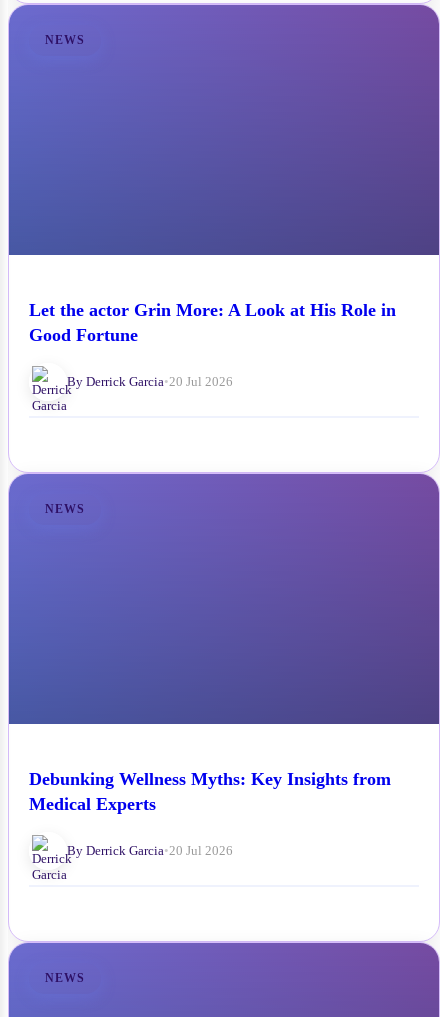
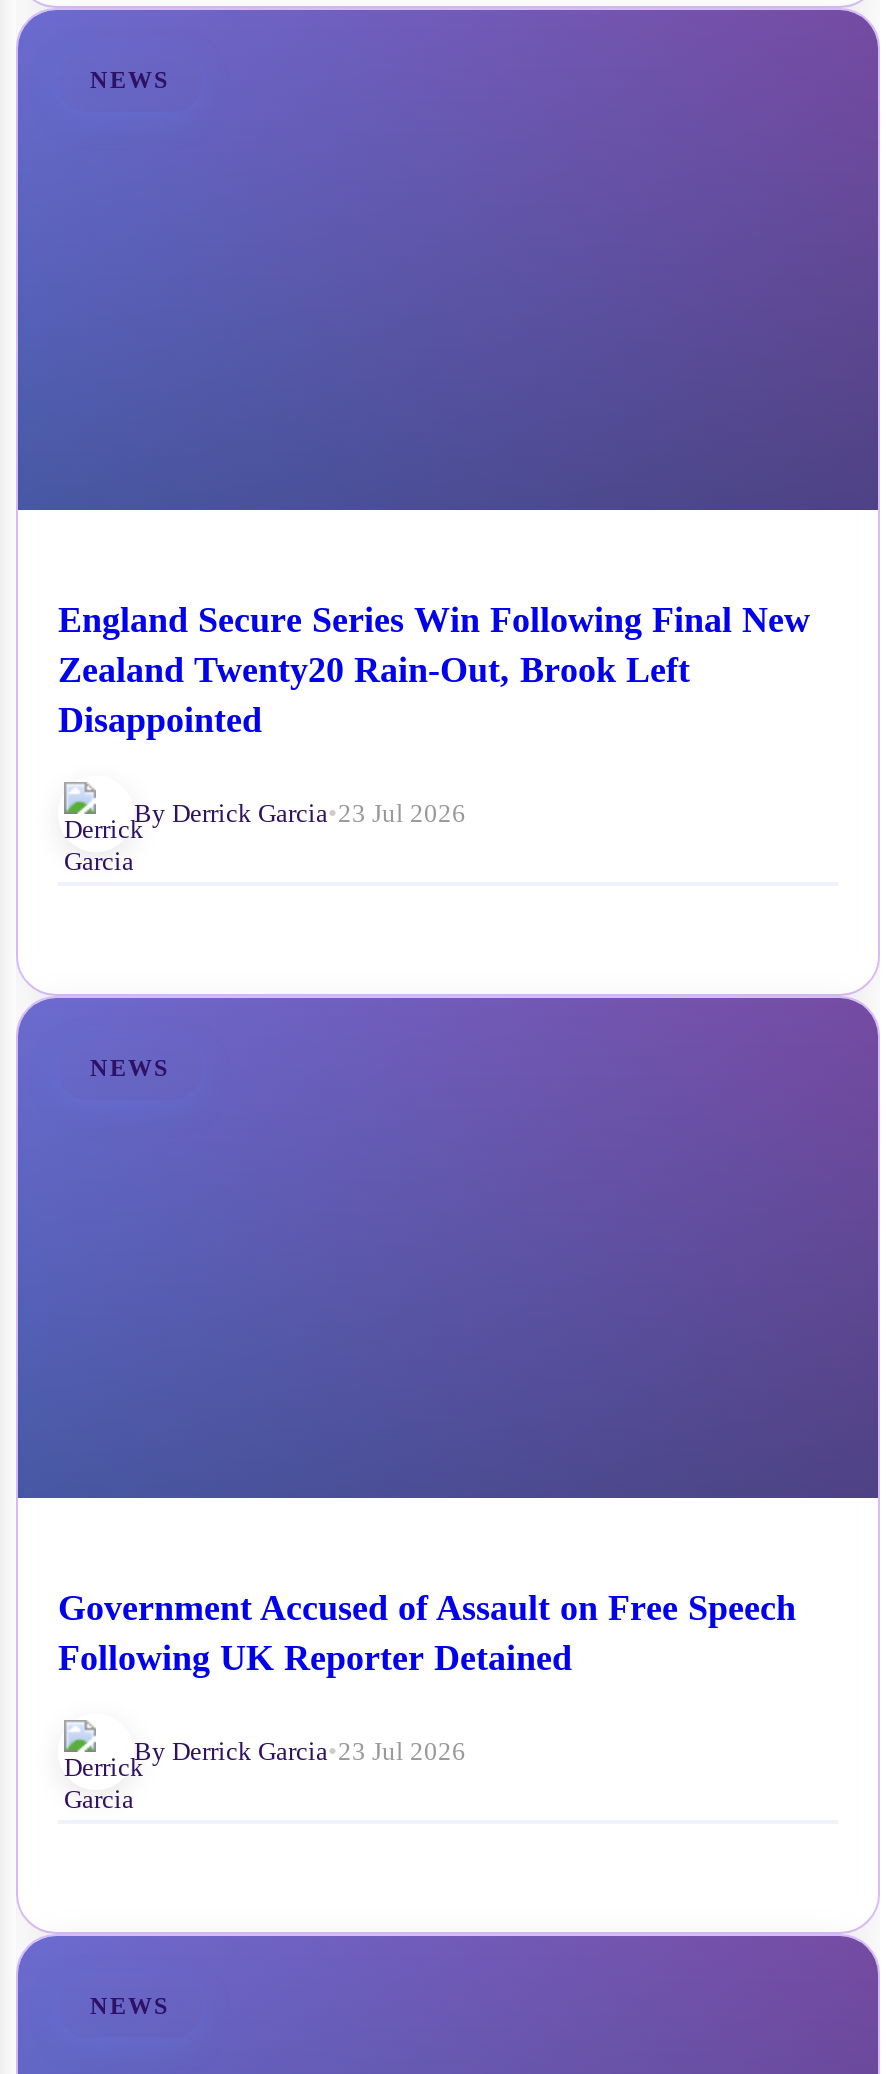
- Let the actor Grin More: A Look at His Role in
- Good Fortune
+ England Secure Series Win Following Final New
+ Zealand Twenty20 Rain-Out, Brook Left
+ Disappointed

- By Derrick Garcia • 20 Jul 2026
+ By Derrick Garcia • 23 Jul 2026

- Debunking Wellness Myths: Key Insights from
- Medical Experts
+ Government Accused of Assault on Free Speech
+ Following UK Reporter Detained

- By Derrick Garcia • 20 Jul 2026
+ By Derrick Garcia • 23 Jul 2026
